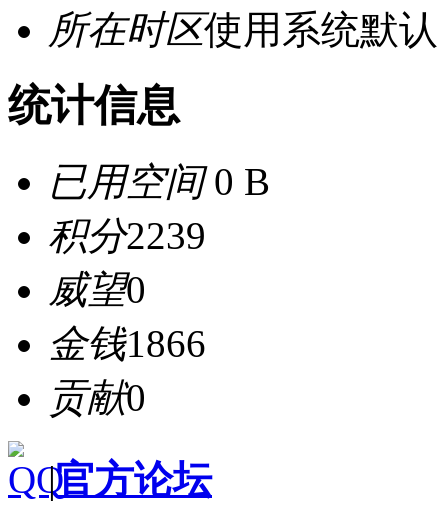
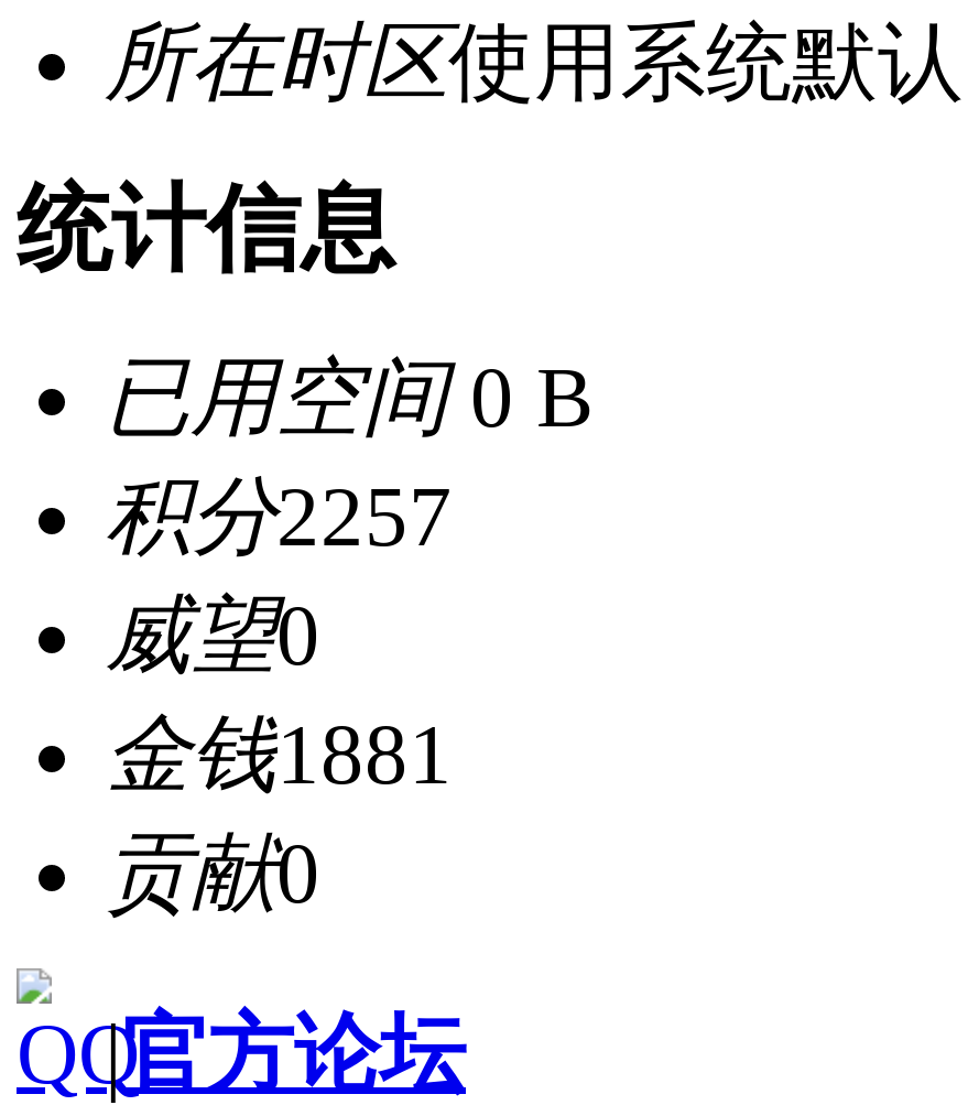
- 积分2239
+ 积分2257

- 金钱1866
+ 金钱1881
